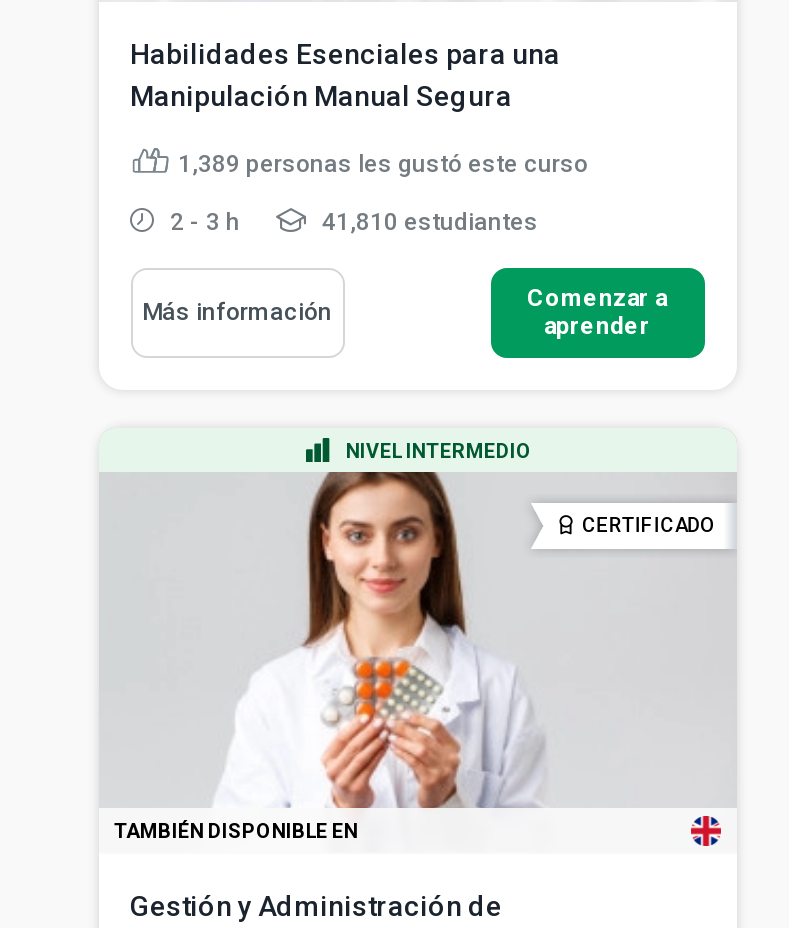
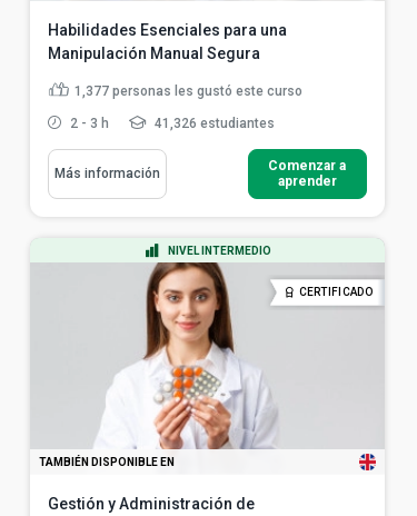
- 1,389 personas les gustó este curso
+ 1,377 personas les gustó este curso

- 41,810 estudiantes
+ 41,326 estudiantes
